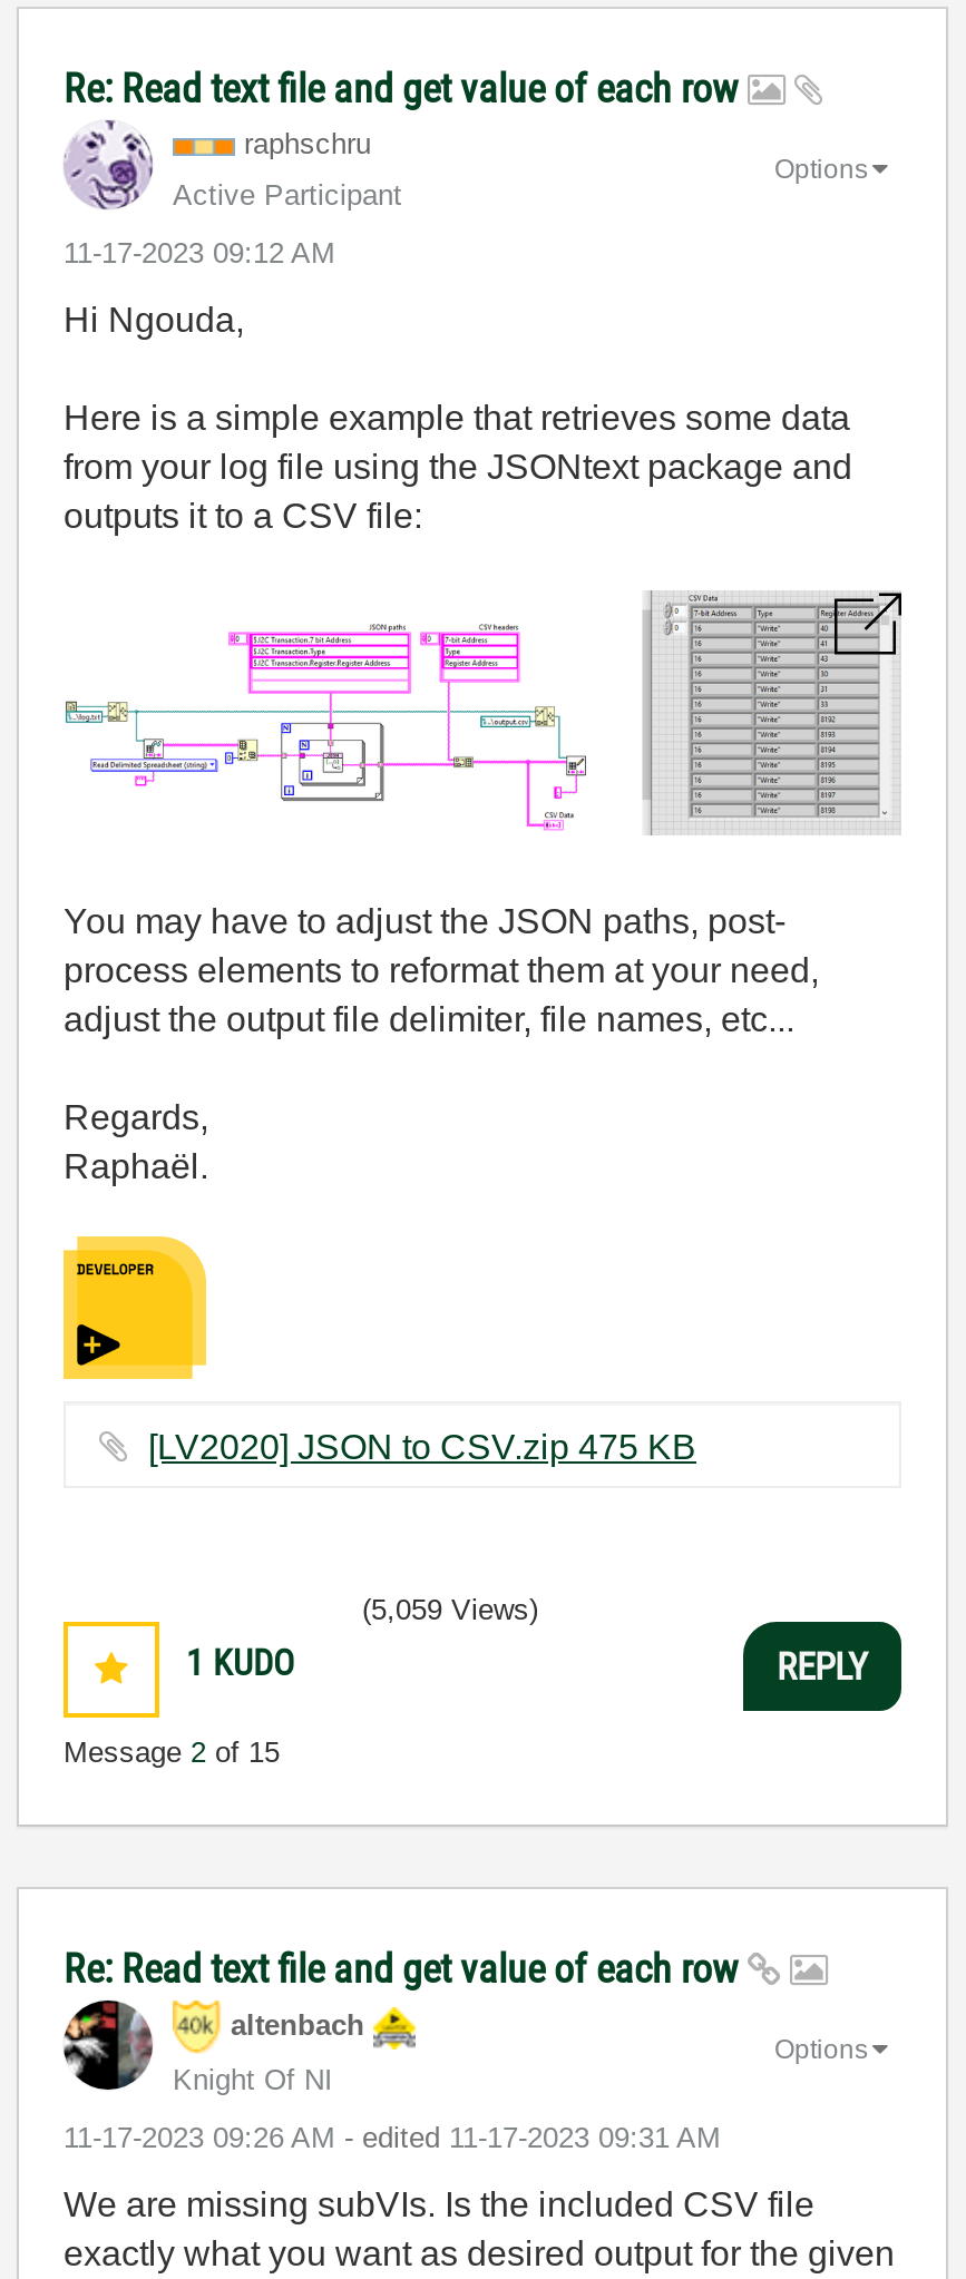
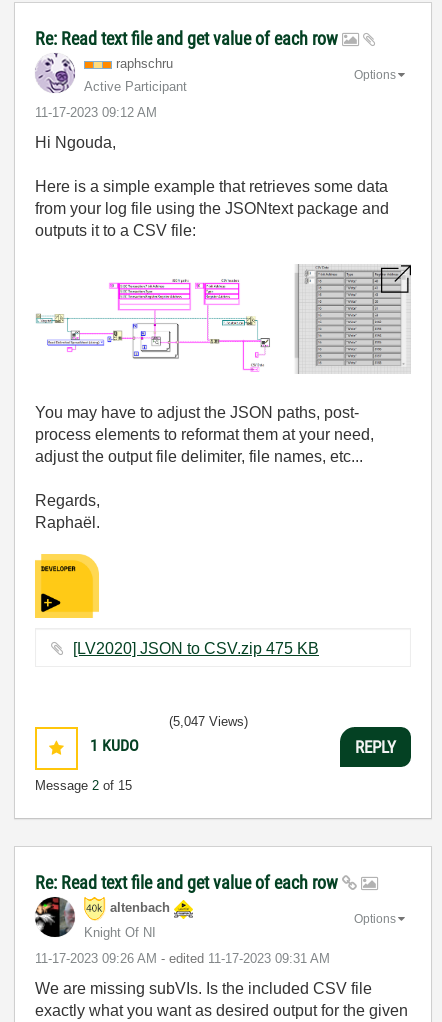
- (5,059 Views)
+ (5,047 Views)
